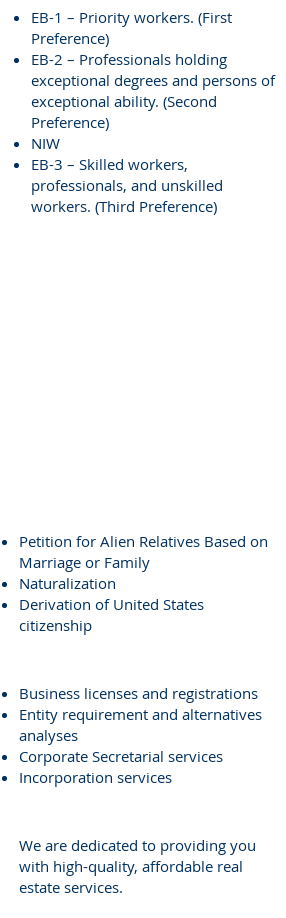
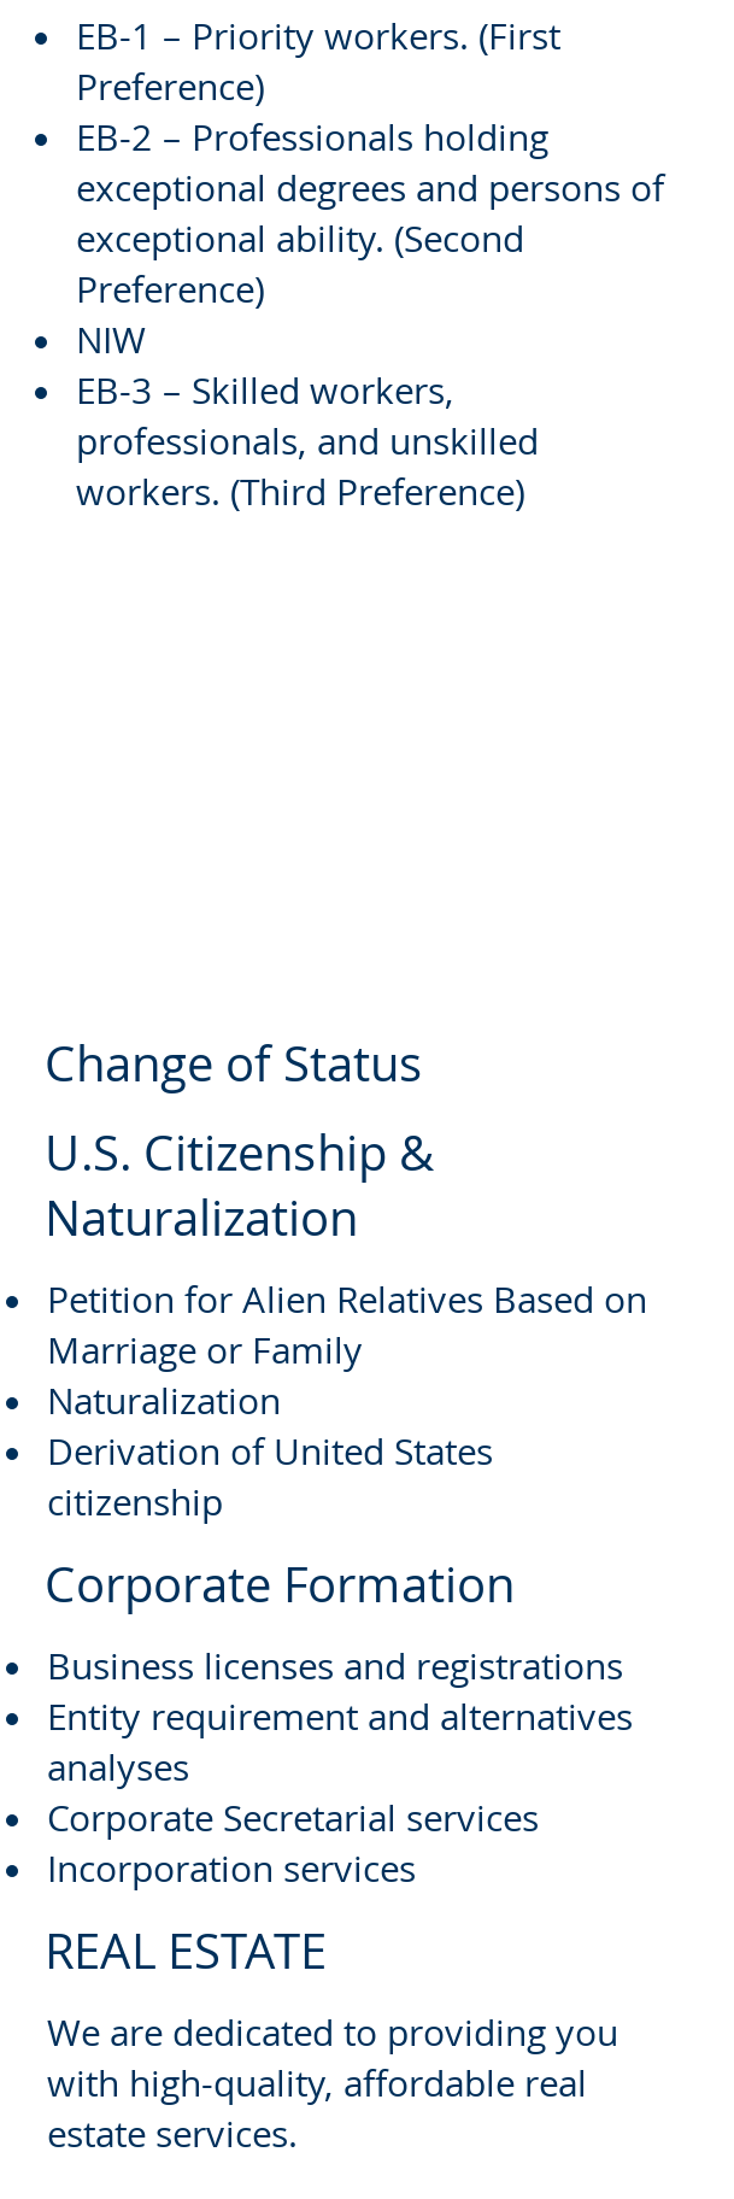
+ Change of Status
+ U.S. Citizenship &
+ Naturalization

+ Corporate Formation

+ REAL ESTATE
